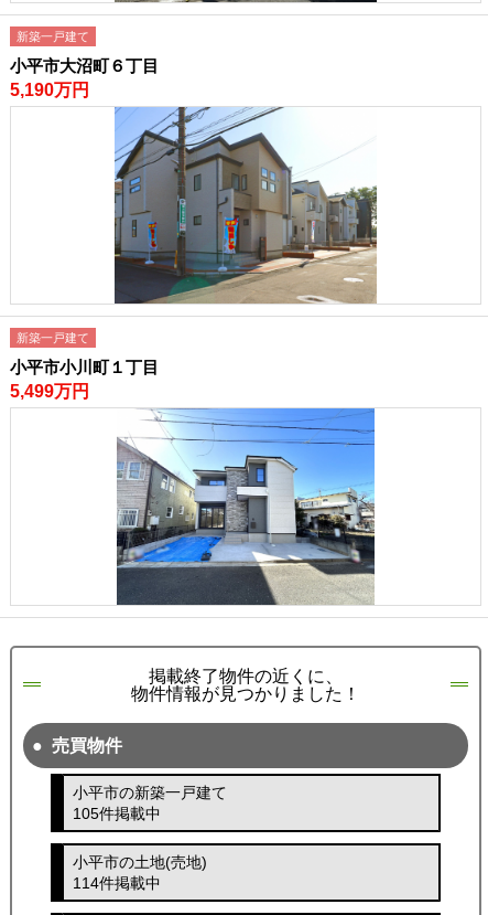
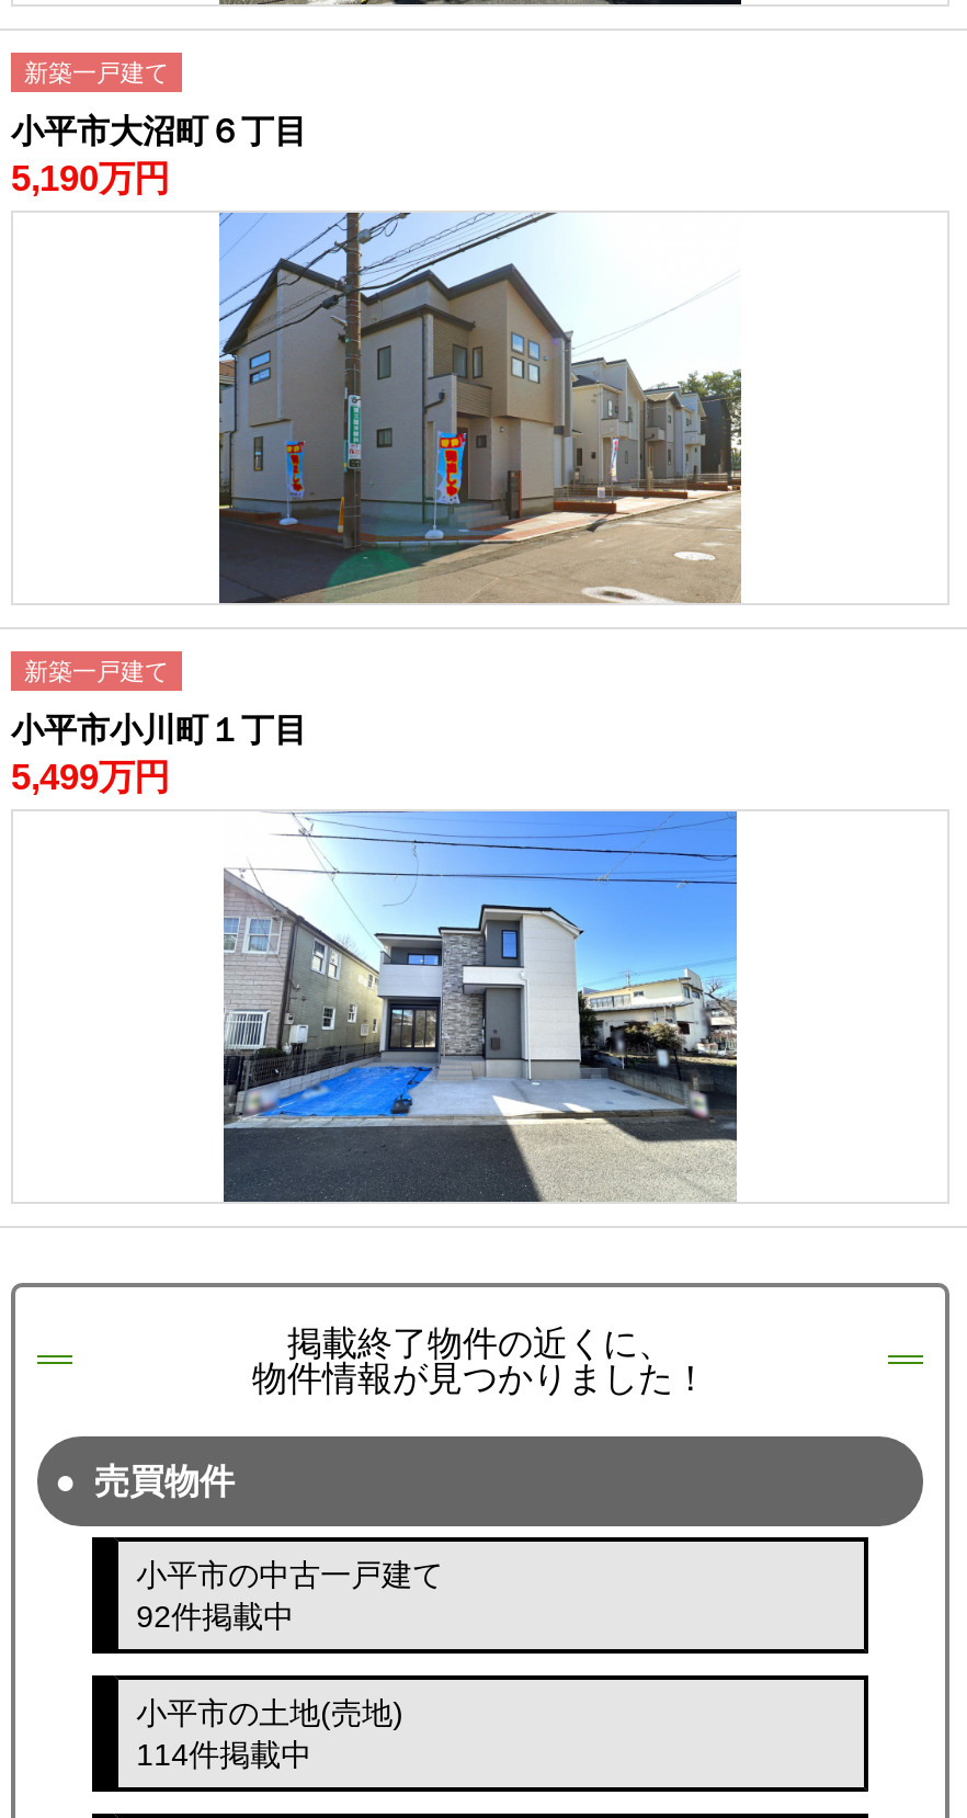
- 小平市の新築一戸建て
+ 小平市の中古一戸建て

- 105件掲載中
+ 92件掲載中
